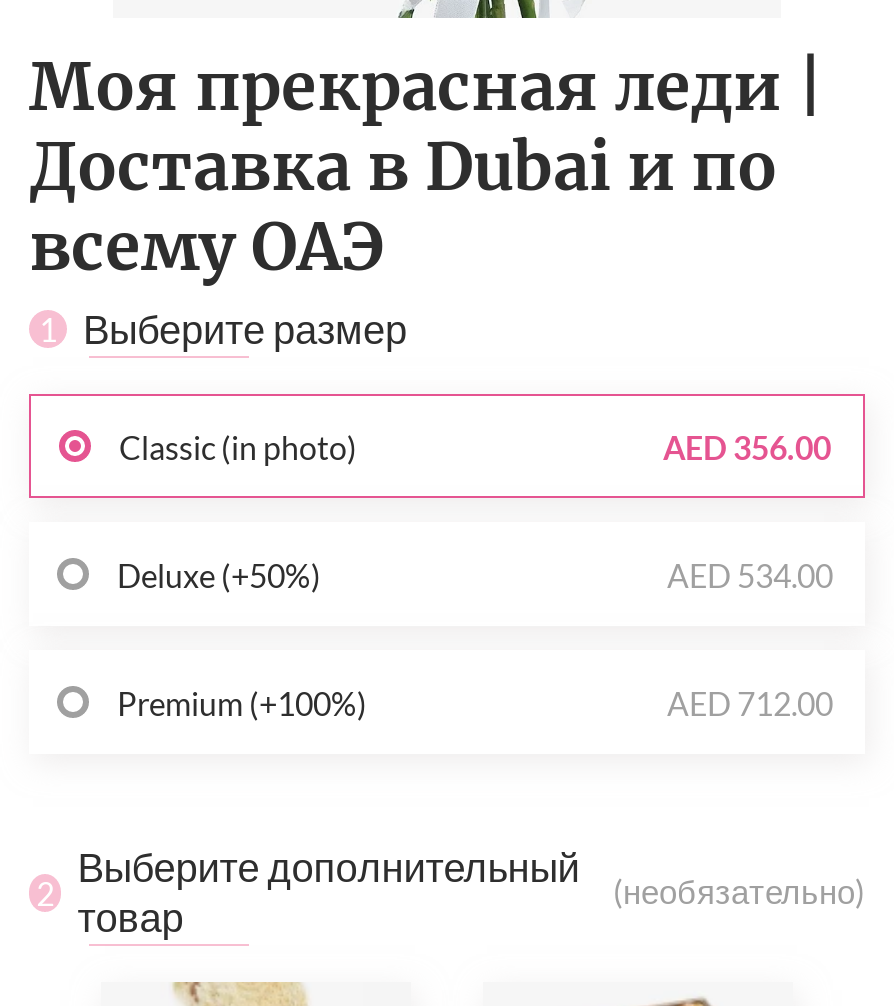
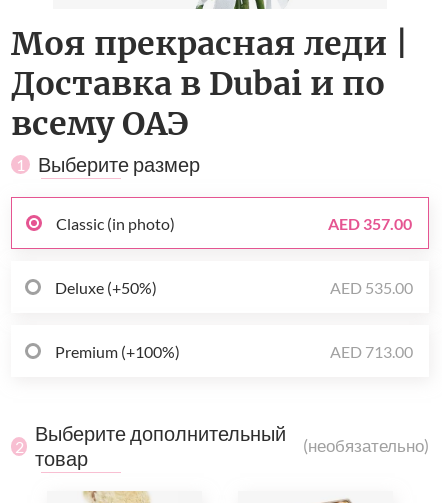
- AED 356.00
+ AED 357.00

- AED 534.00
+ AED 535.00

- AED 712.00
+ AED 713.00
